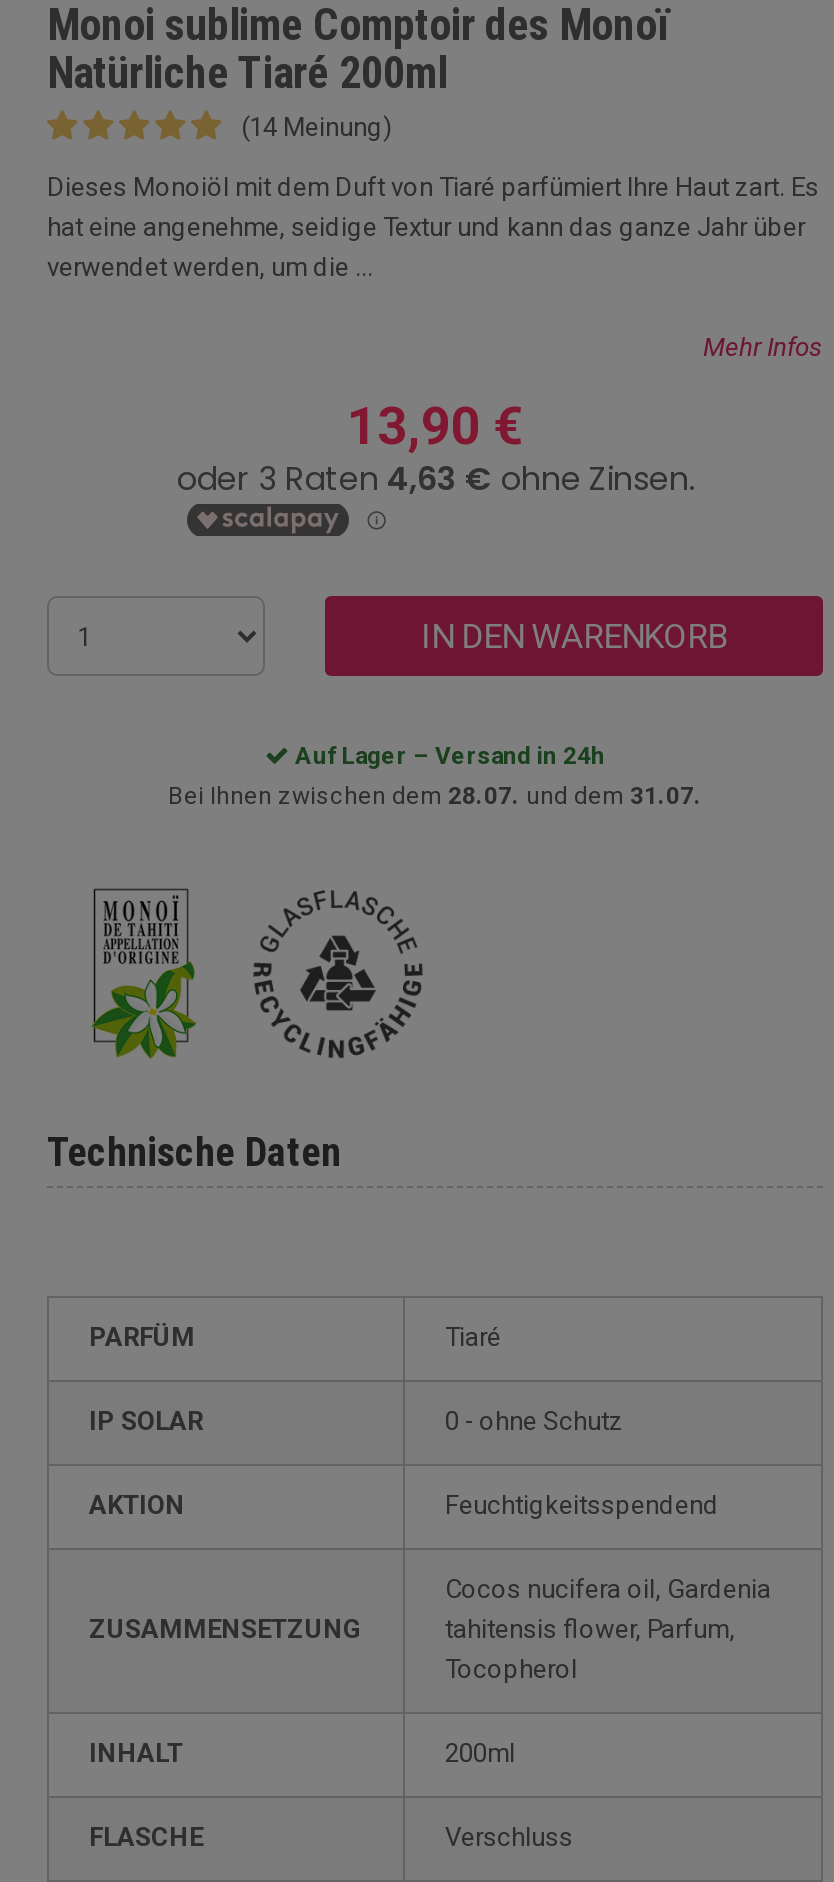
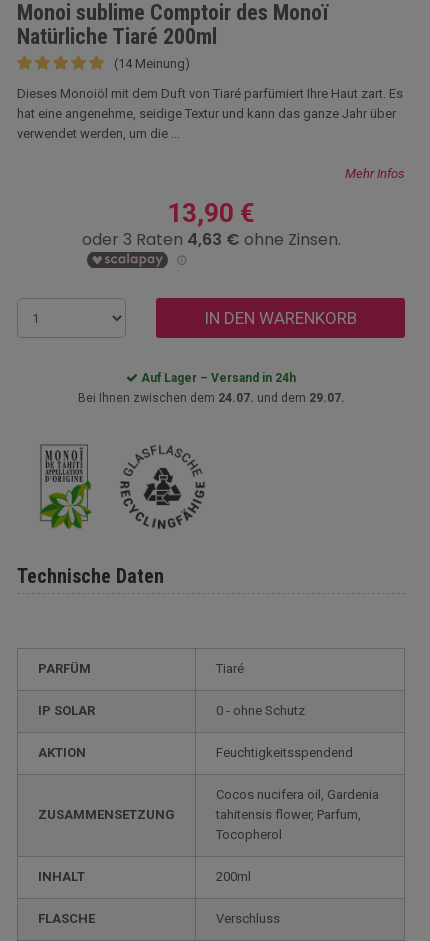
- Bei Ihnen zwischen dem 28.07. und dem 31.07.
+ Bei Ihnen zwischen dem 24.07. und dem 29.07.
